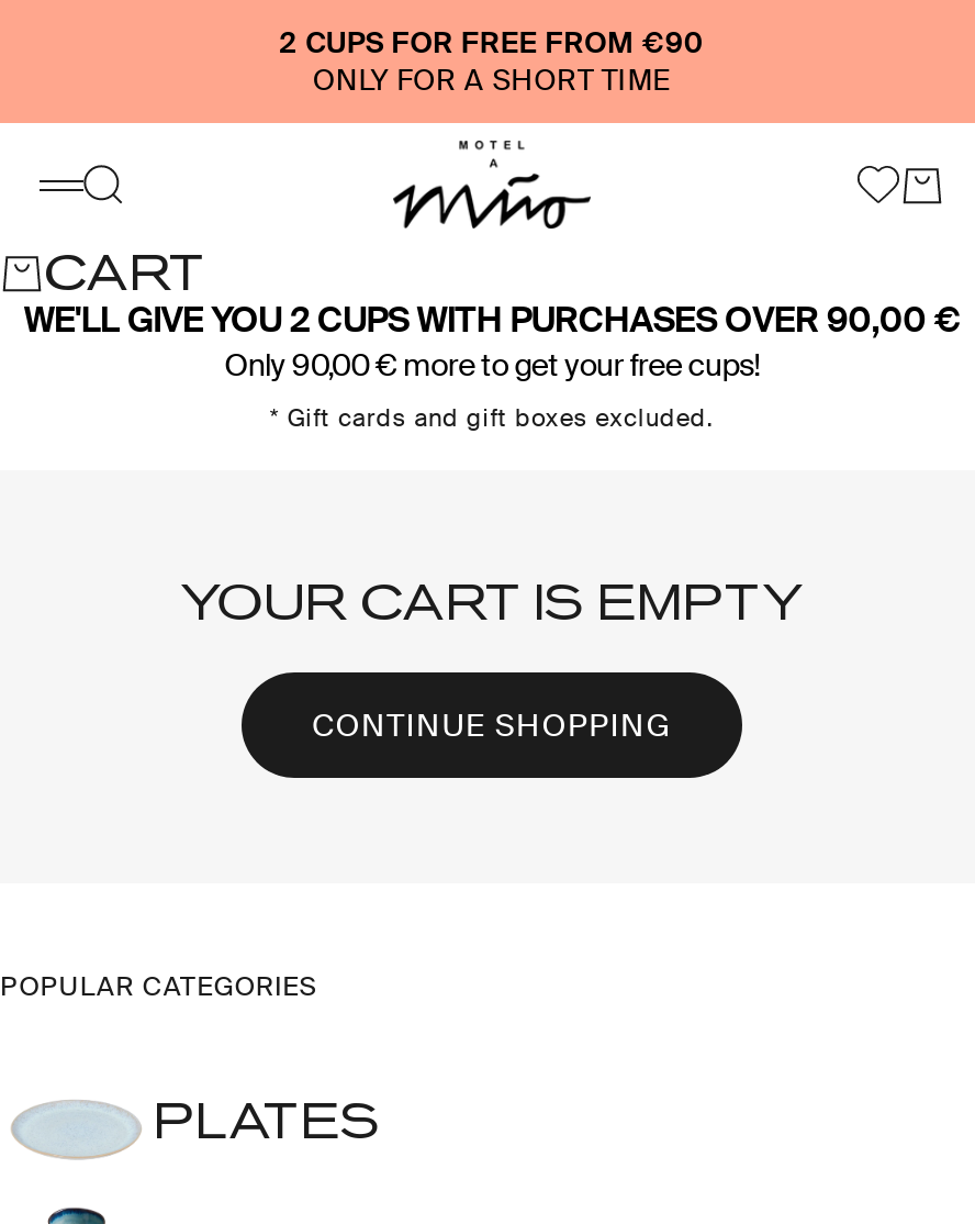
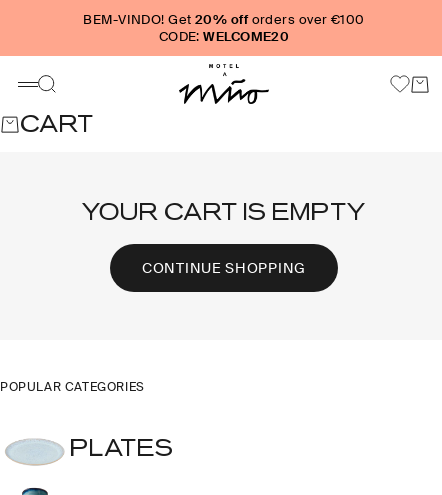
- 2 CUPS FOR FREE FROM €90
- ONLY FOR A SHORT TIME
+ BEM-VINDO! Get 20% off orders over €100
+ CODE: WELCOME20

- WE'LL GIVE YOU 2 CUPS WITH PURCHASES OVER 90,00 €
- Only 90,00 € more to get your free cups!
- * Gift cards and gift boxes excluded.
